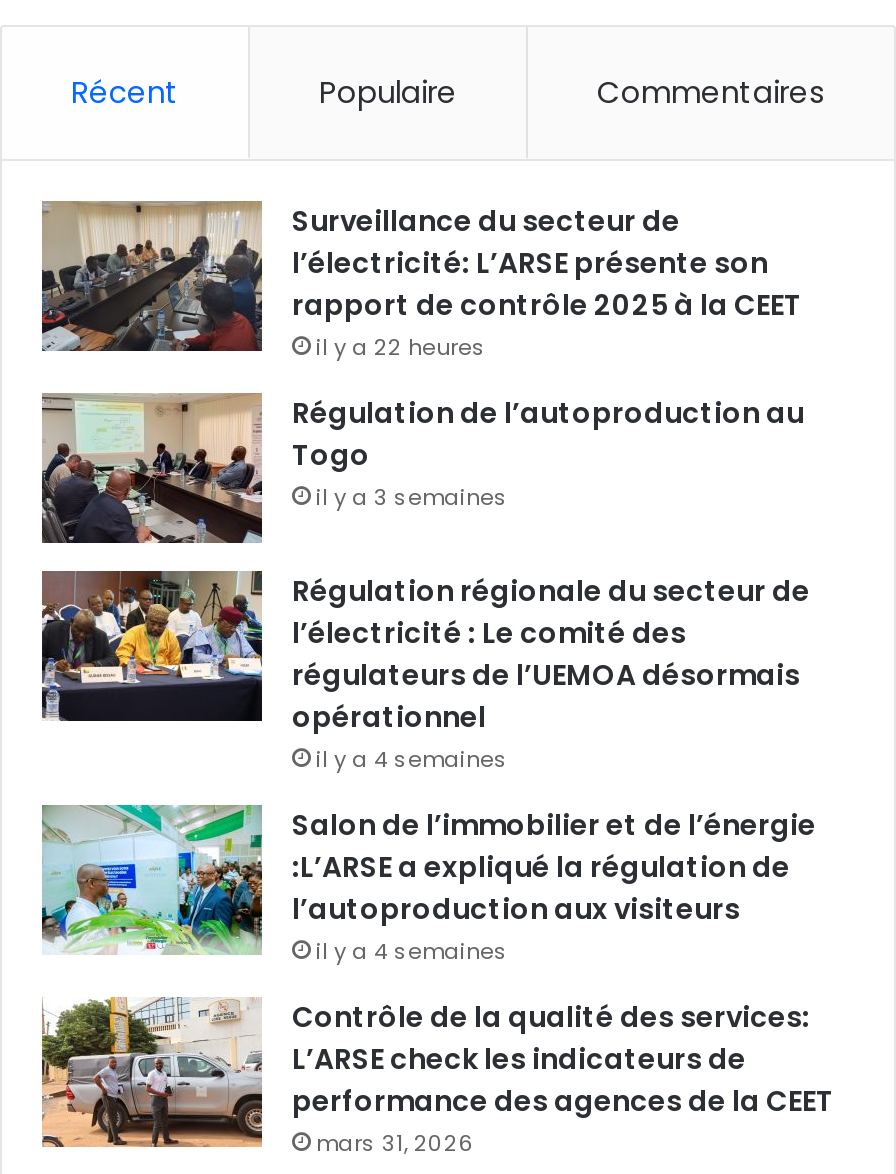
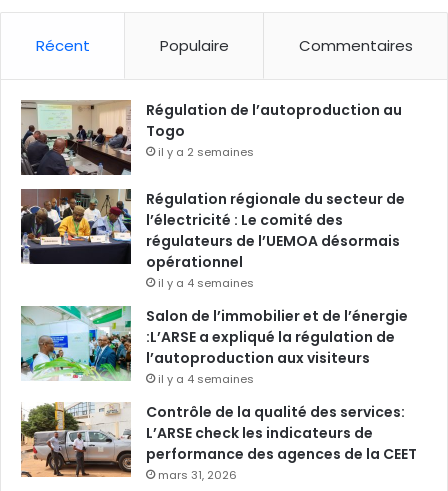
- [image]
- Surveillance du secteur de
- l’électricité: L’ARSE présente son
- rapport de contrôle 2025 à la CEET
- il y a 22 heures

- il y a 3 semaines
+ il y a 2 semaines
